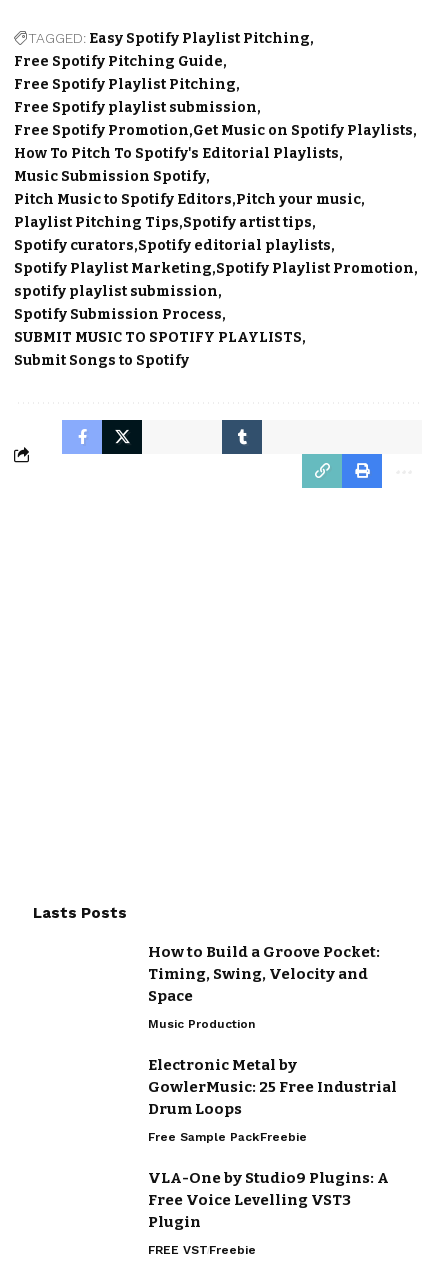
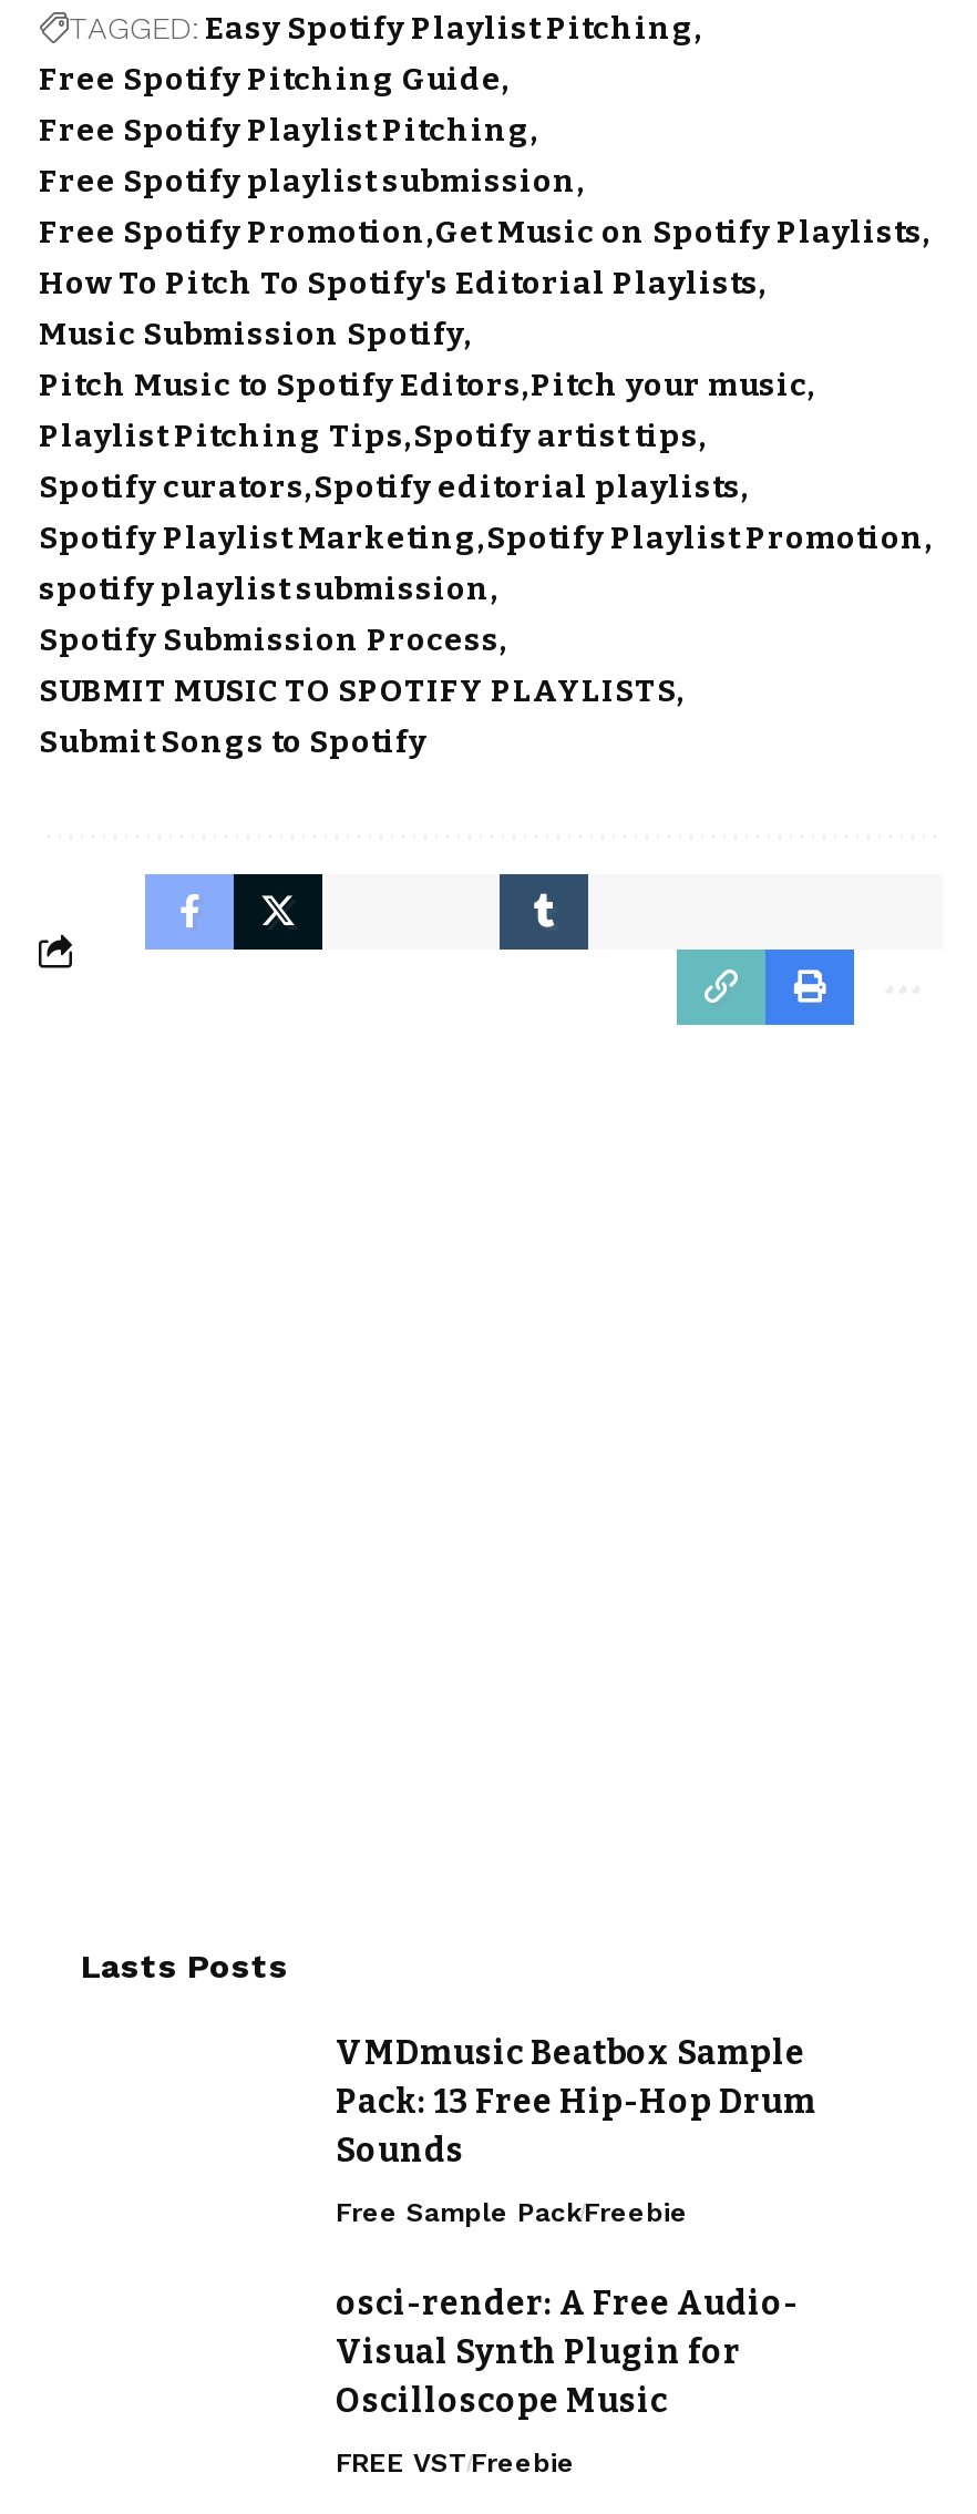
- How to Build a Groove Pocket:
- Timing, Swing, Velocity and
- Space
- Music Production
- Electronic Metal by
- GowlerMusic: 25 Free Industrial
- Drum Loops
+ VMDmusic Beatbox Sample
+ Pack: 13 Free Hip-Hop Drum
+ Sounds

- VLA-One by Studio9 Plugins: A
- Free Voice Levelling VST3
- Plugin
+ osci-render: A Free Audio-
+ Visual Synth Plugin for
+ Oscilloscope Music
